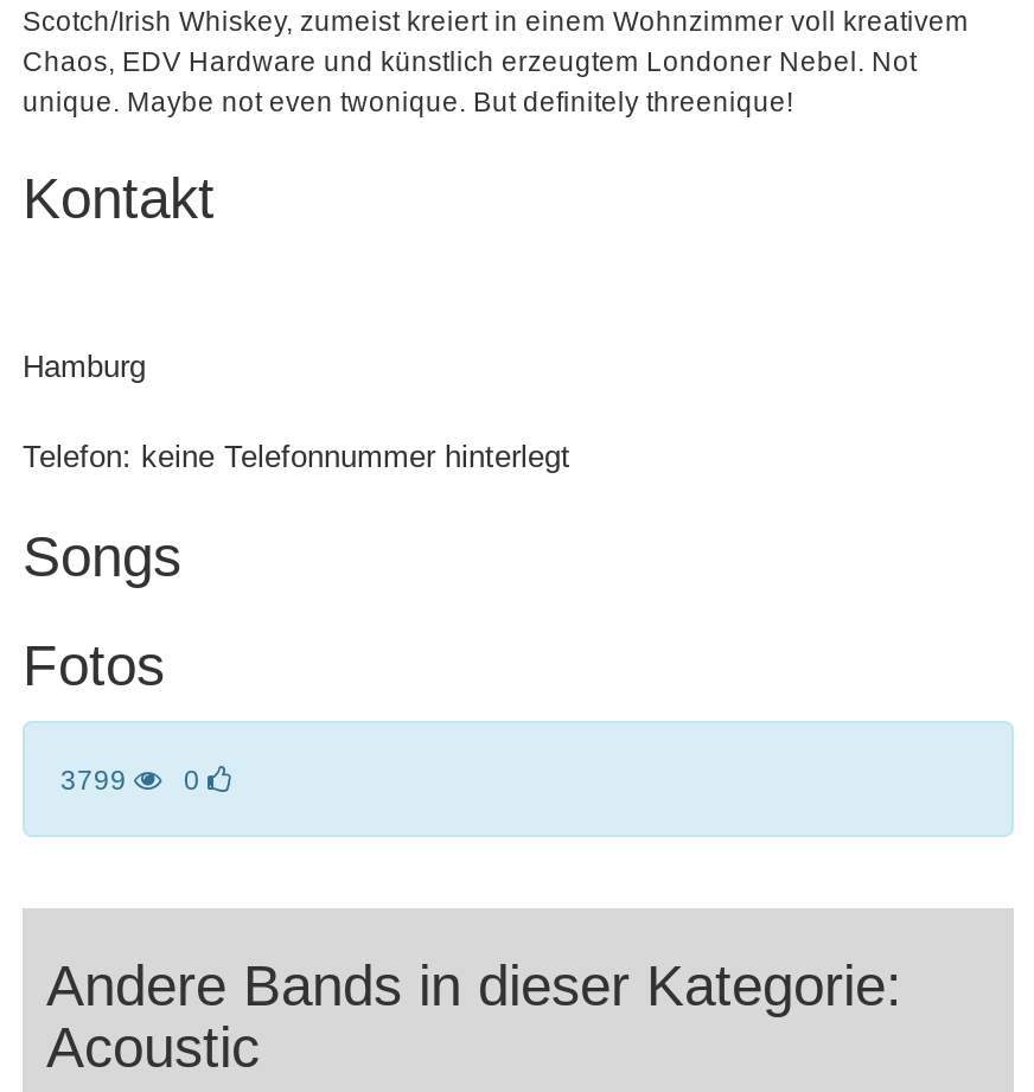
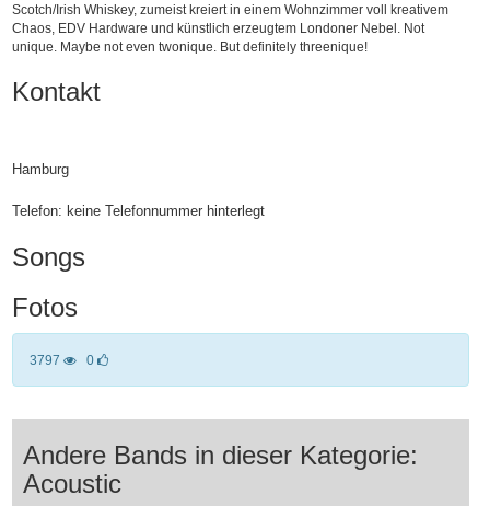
- 3799 0
+ 3797 0
